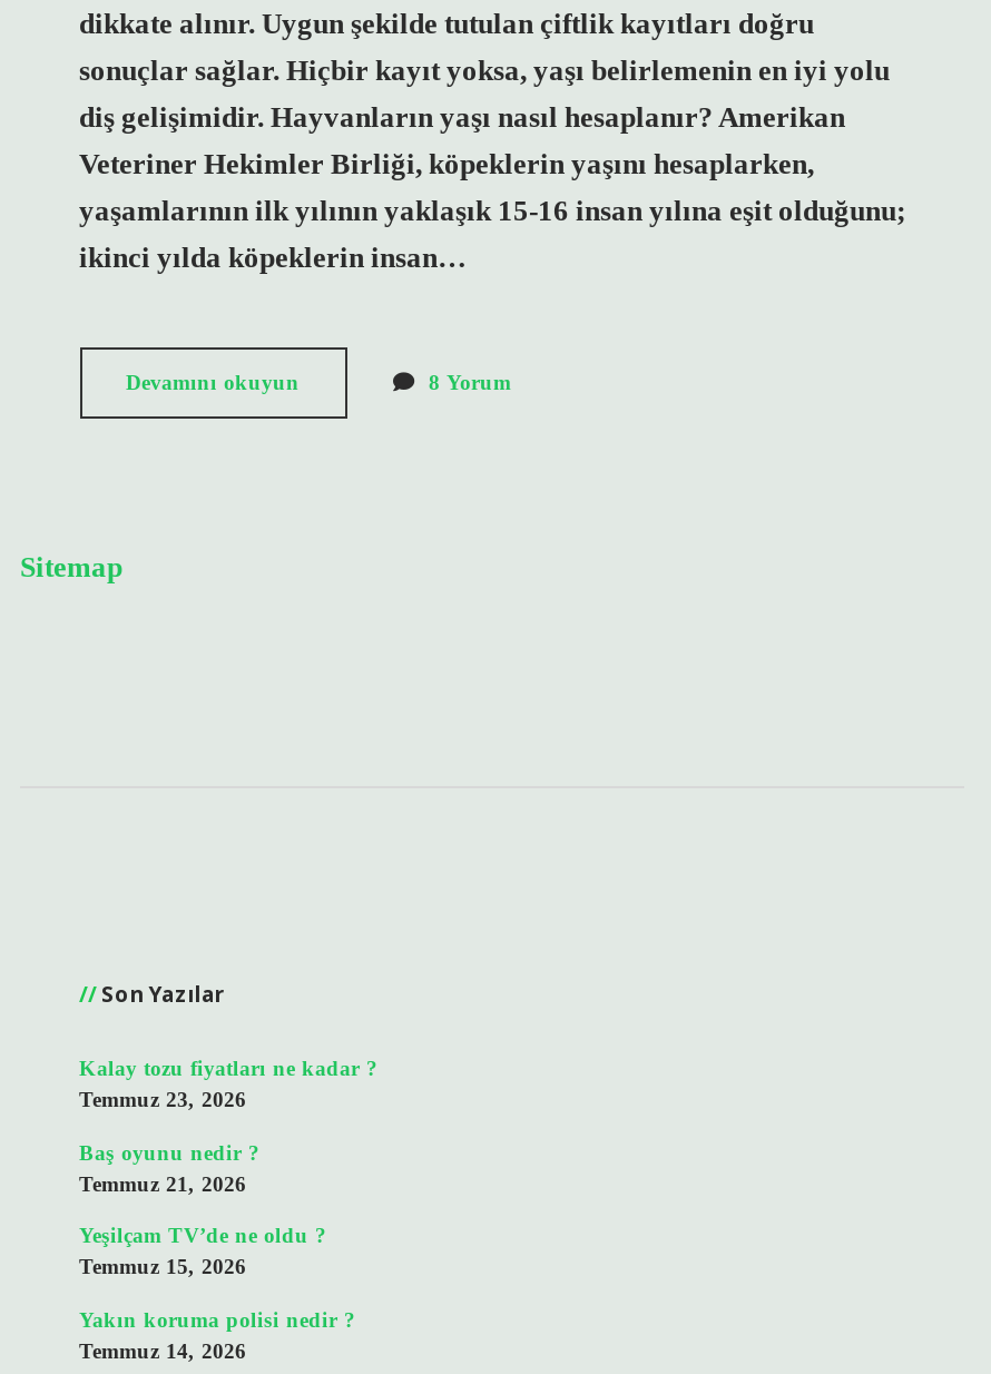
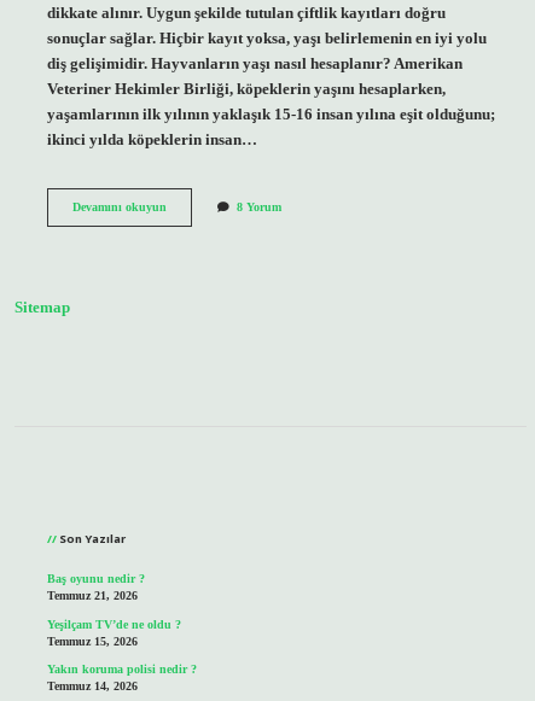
- Kalay tozu fiyatları ne kadar ?
- Temmuz 23, 2026
